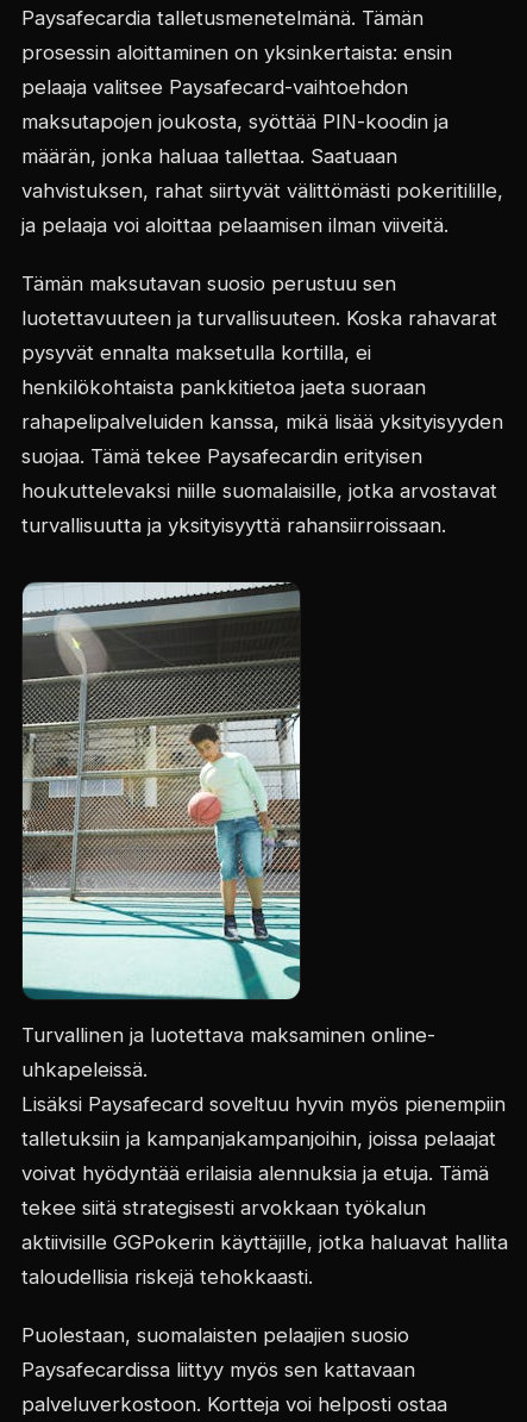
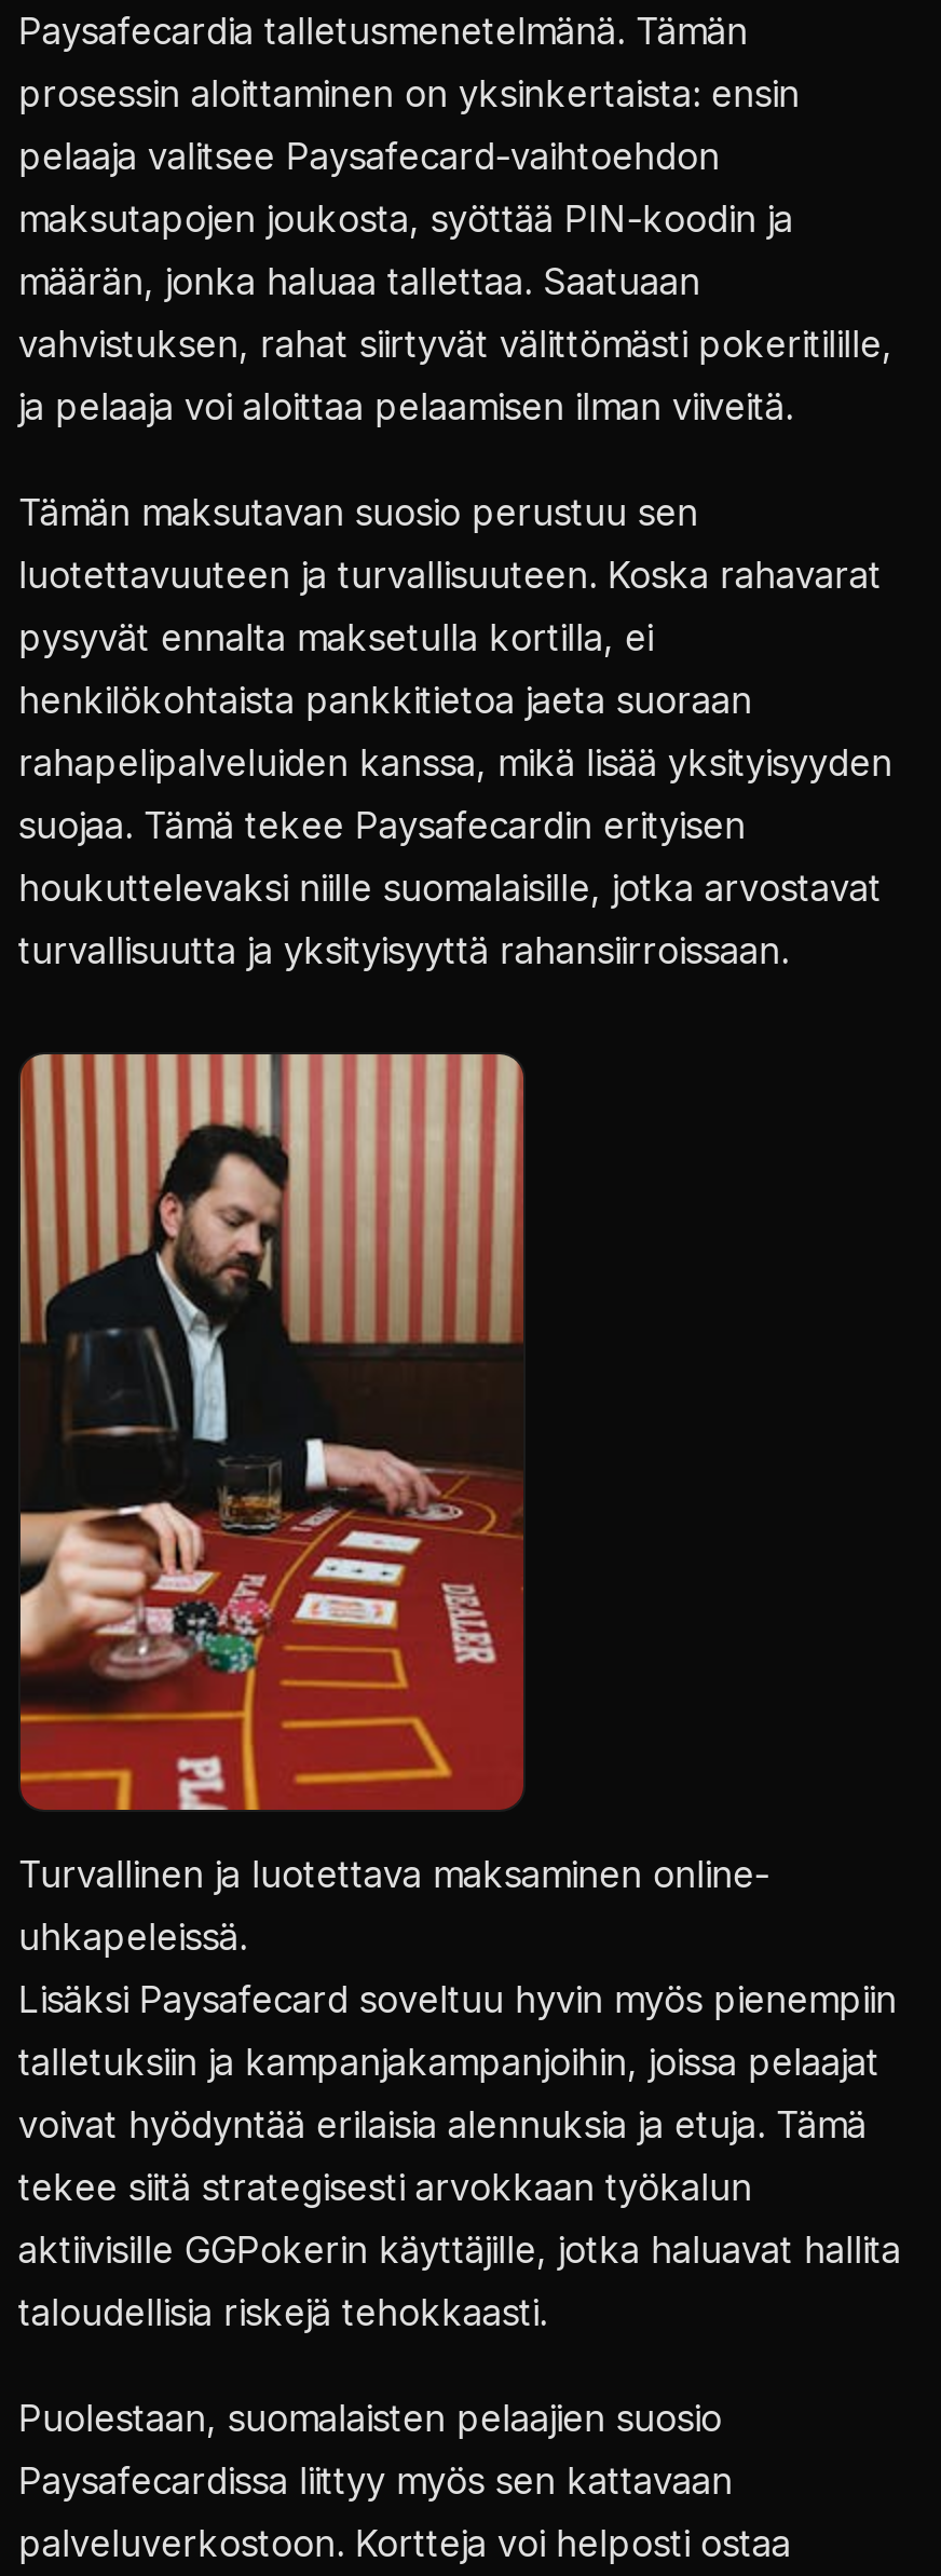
- [image]
+ [image]
